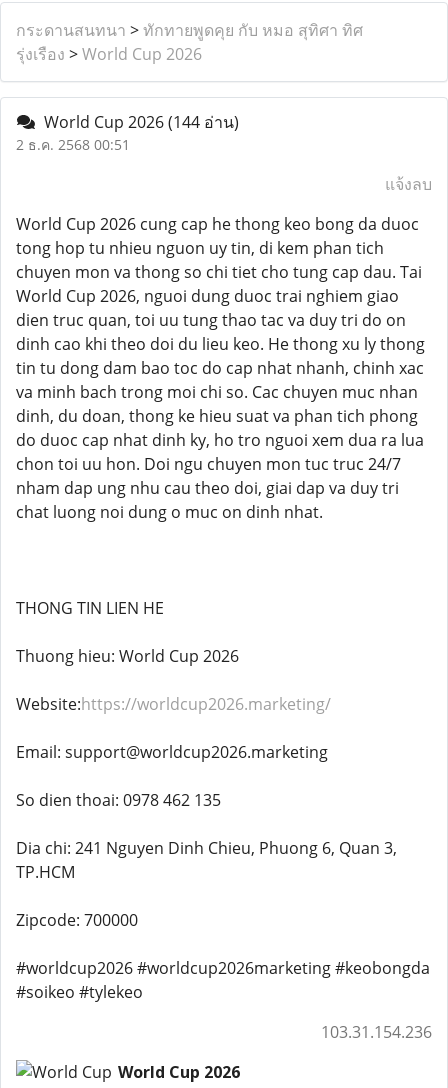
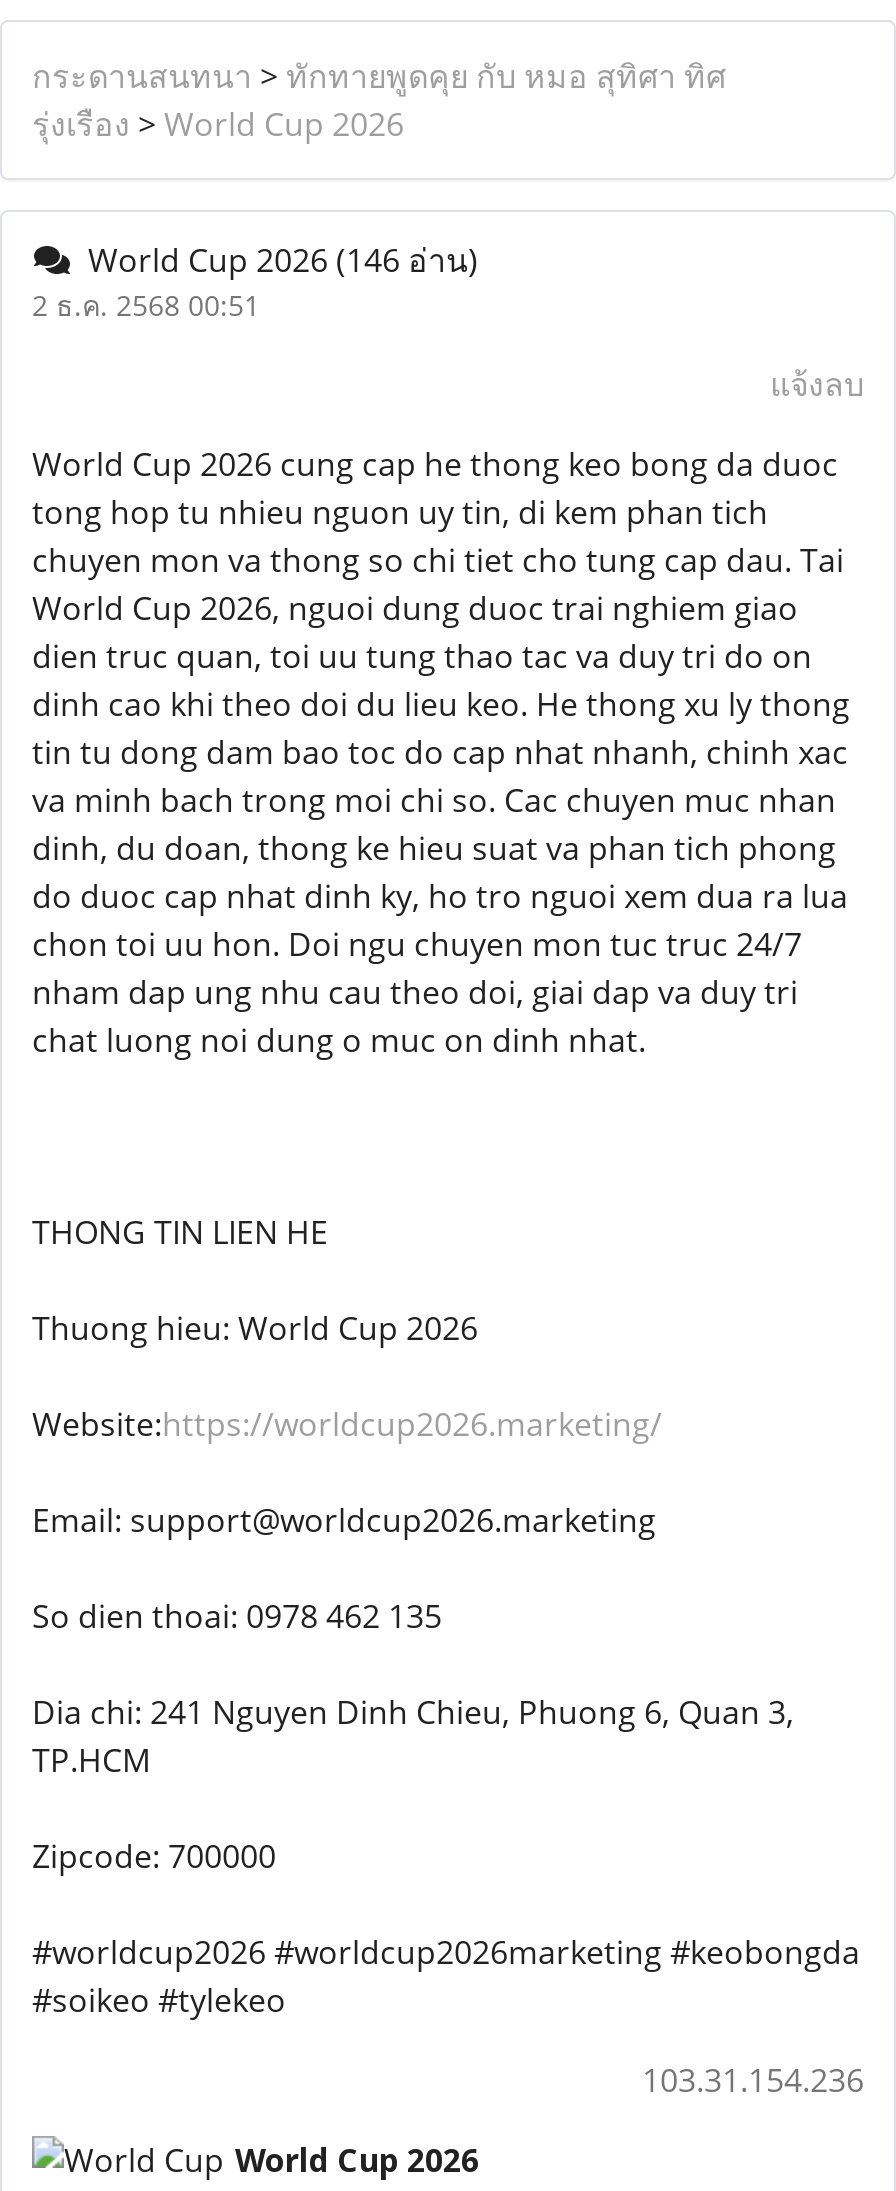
- World Cup 2026 (144 อ่าน)
+ World Cup 2026 (146 อ่าน)
